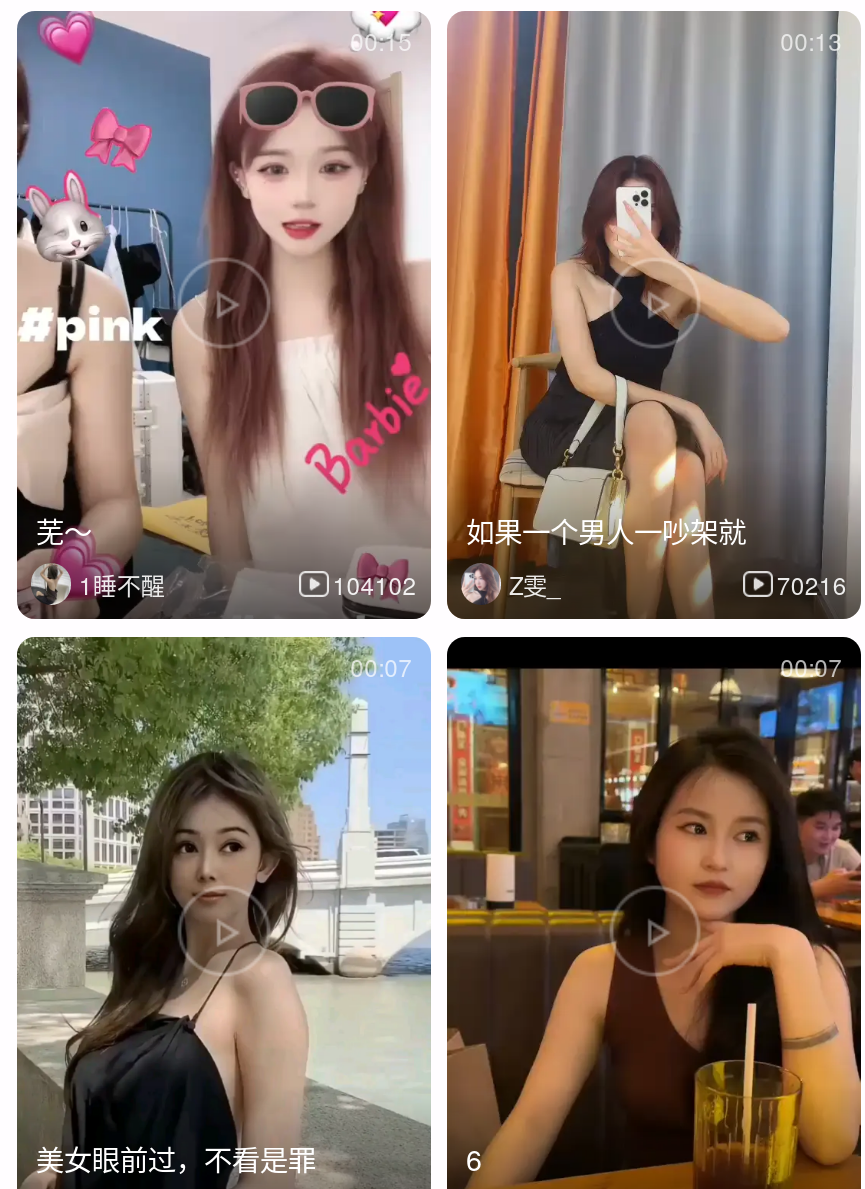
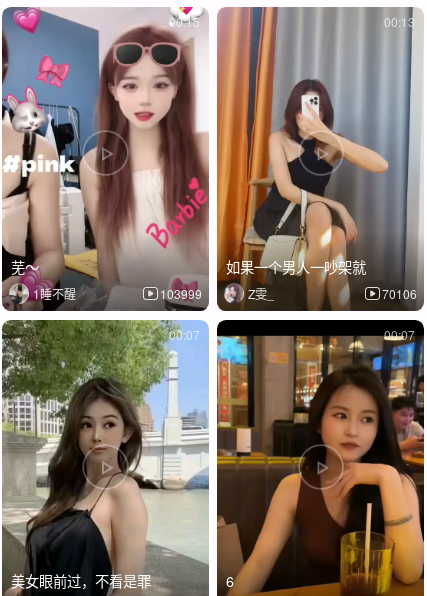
- 104102
+ 103999

- 70216
+ 70106
